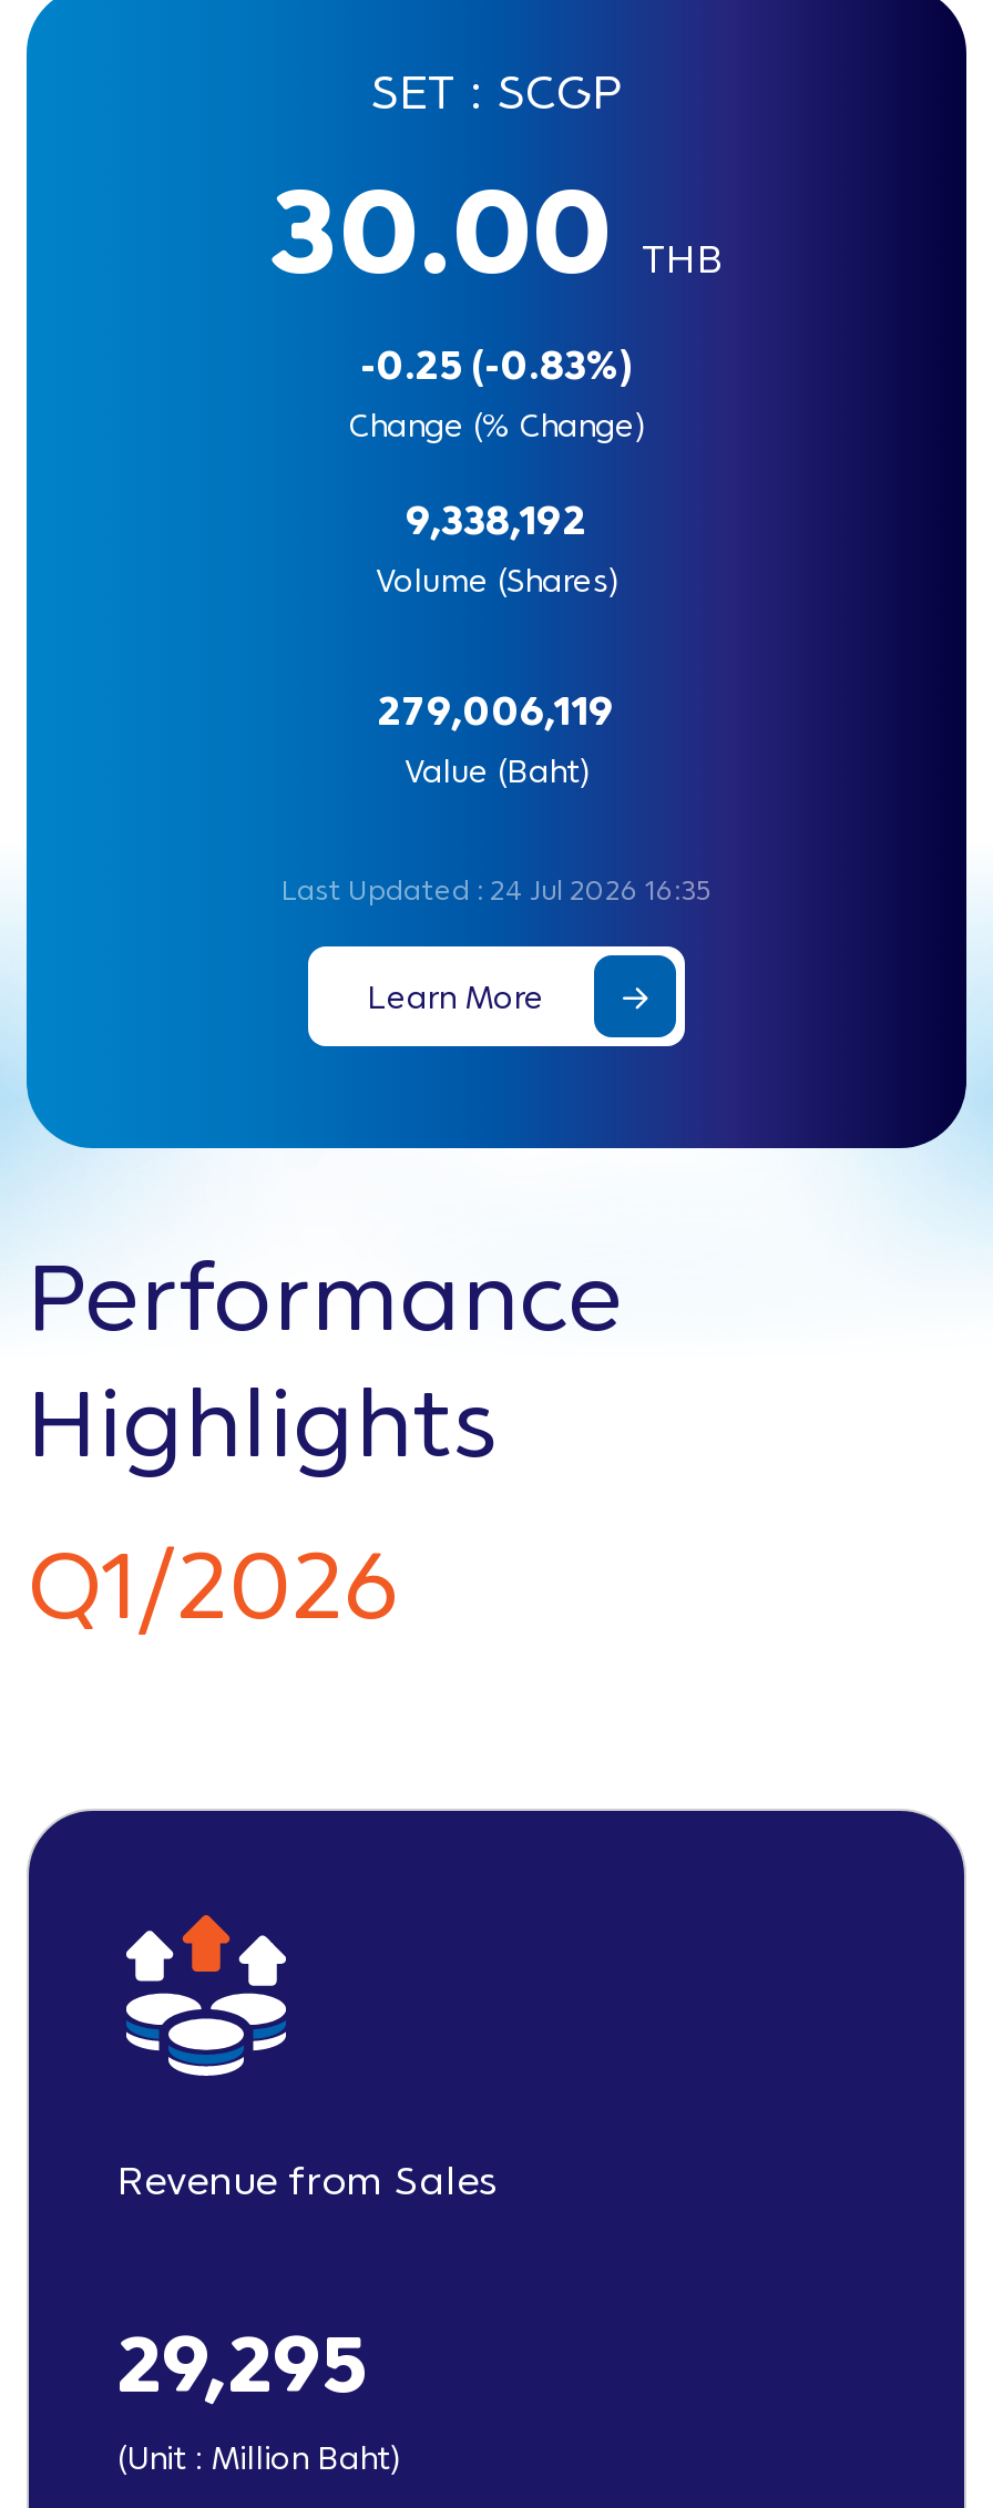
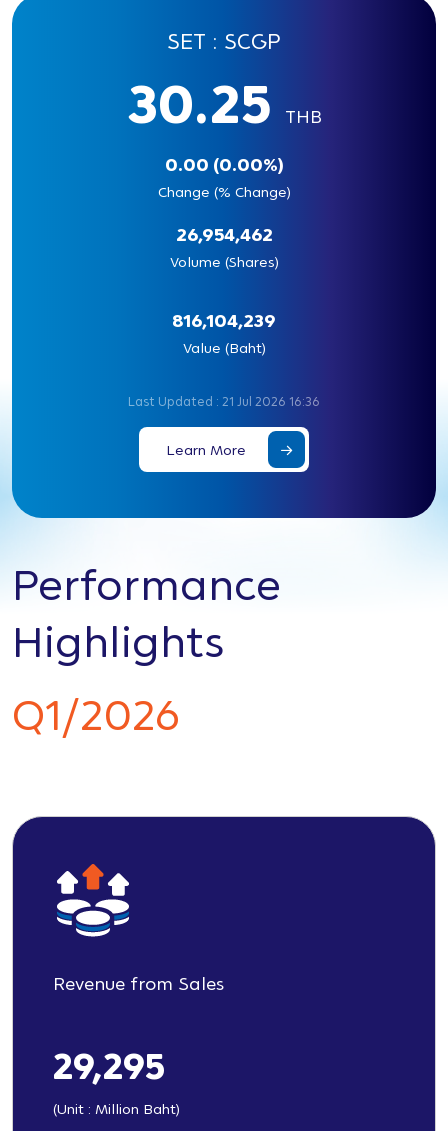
- 30.00 THB
+ 30.25 THB

- -0.25 (-0.83%)
+ 0.00 (0.00%)

- 9,338,192
+ 26,954,462

- 279,006,119
+ 816,104,239

- Last Updated : 24 Jul 2026 16:35
+ Last Updated : 21 Jul 2026 16:36
